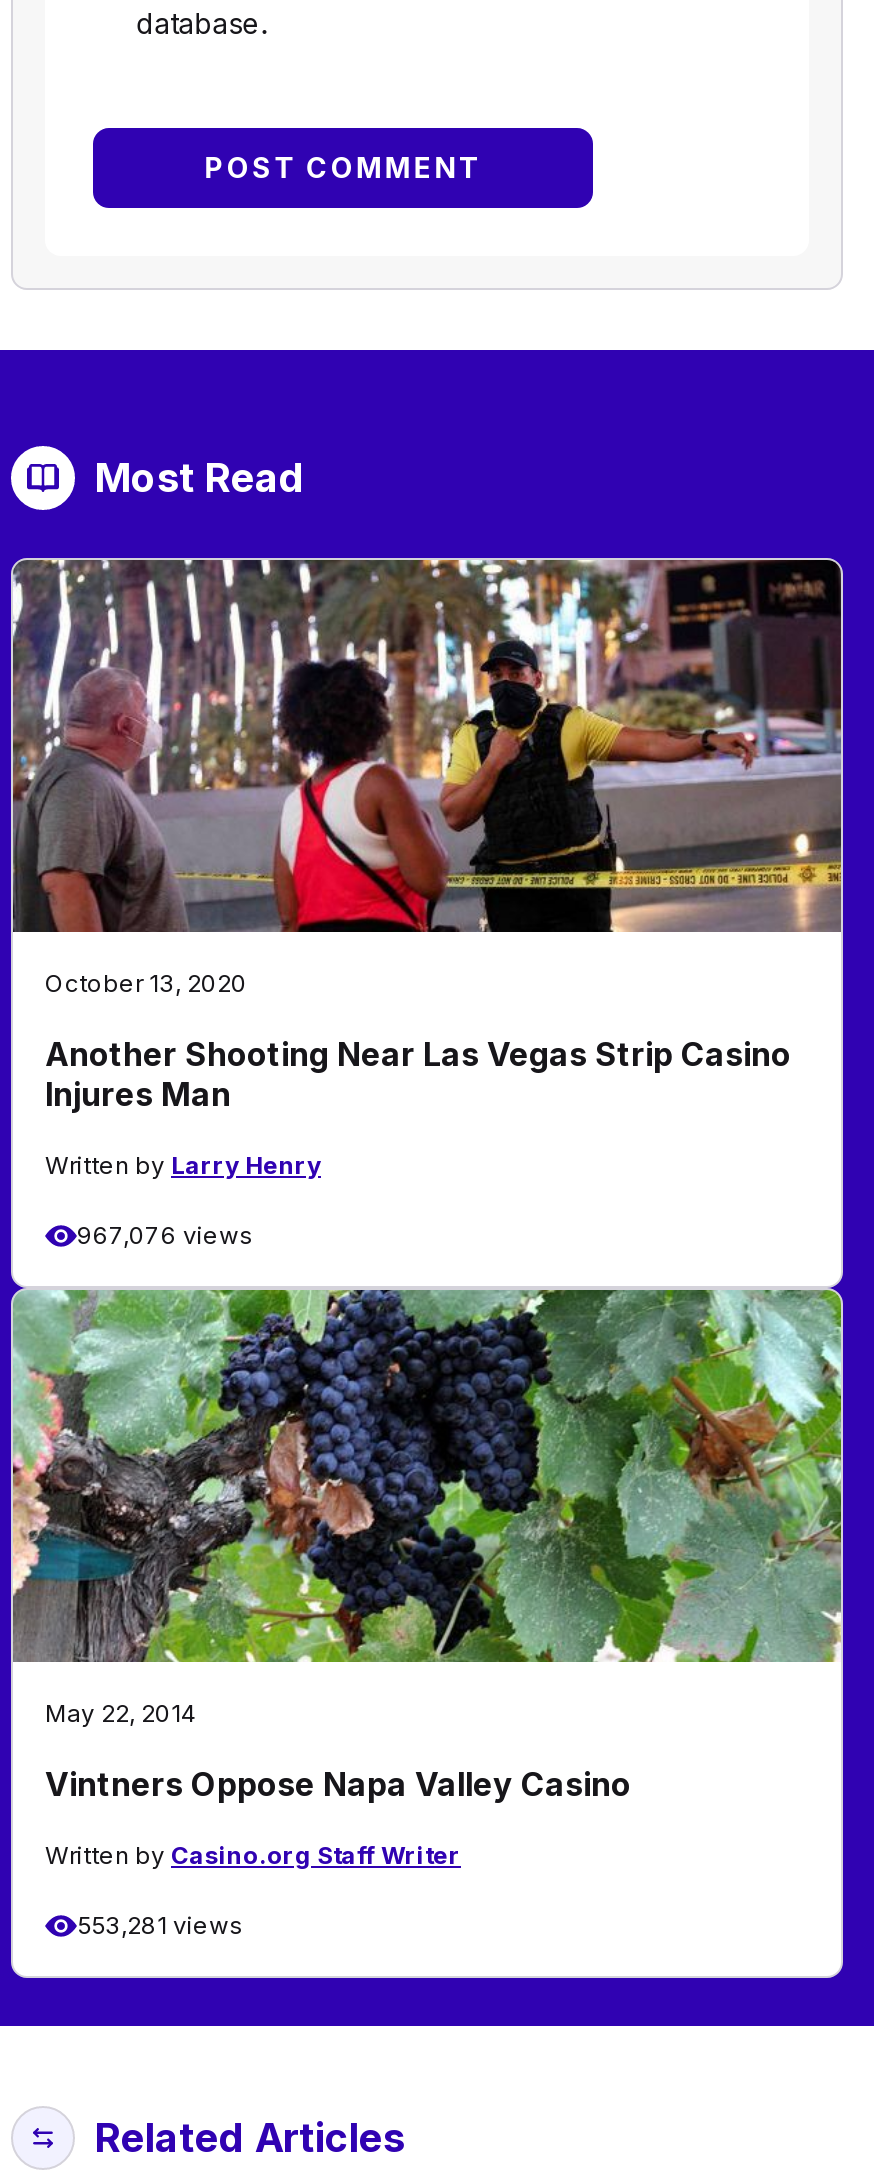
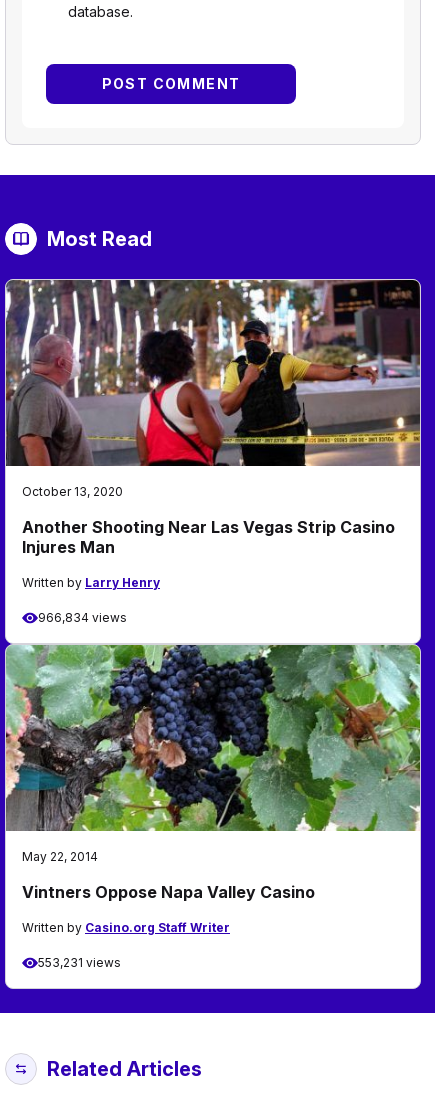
- 967,076 views
+ 966,834 views

- 553,281 views
+ 553,231 views
